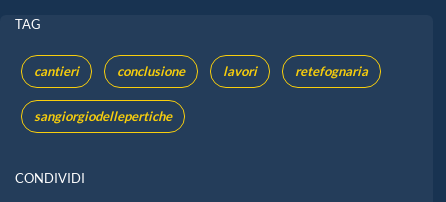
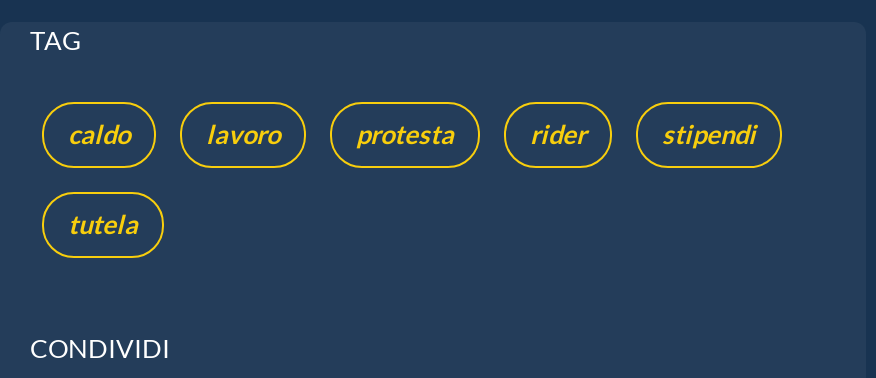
- cantieri
- conclusione
- lavori
- retefognaria
+ caldo
+ lavoro
+ protesta
+ rider
+ stipendi

- sangiorgiodellepertiche
+ tutela
